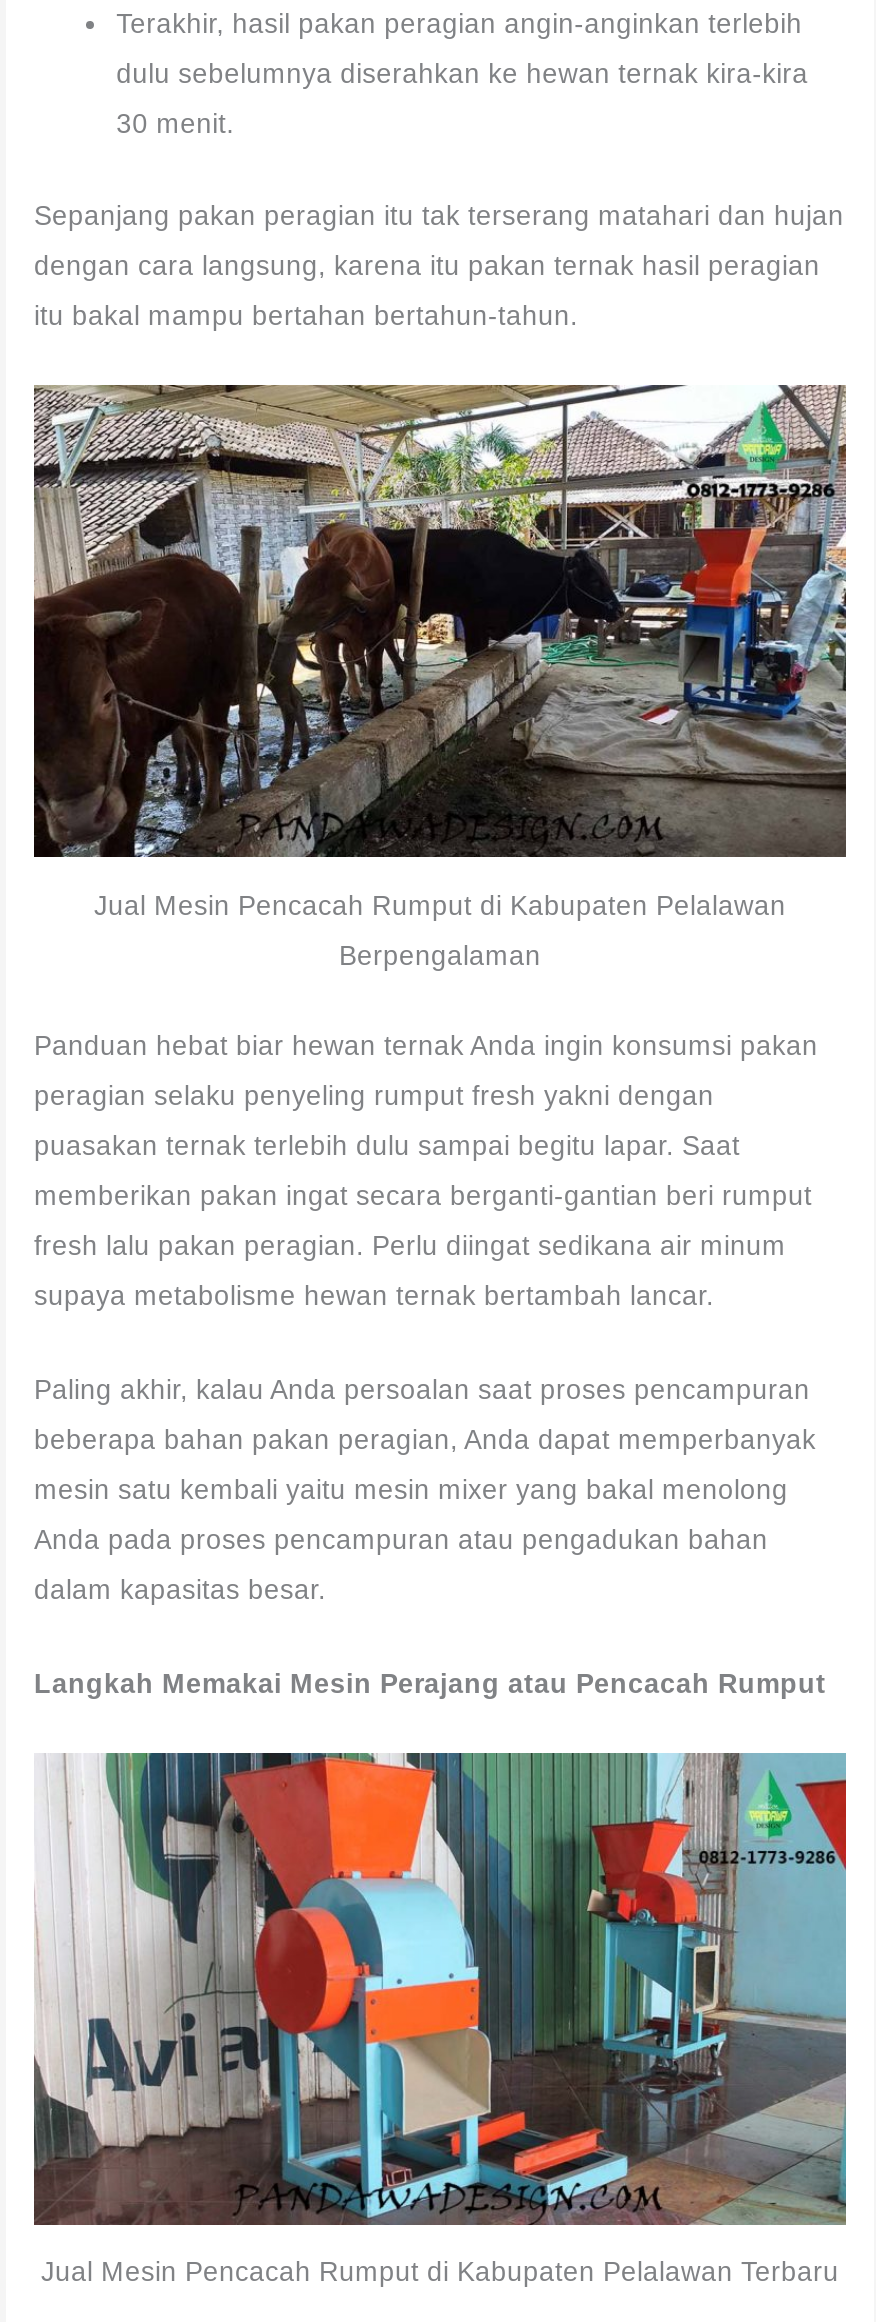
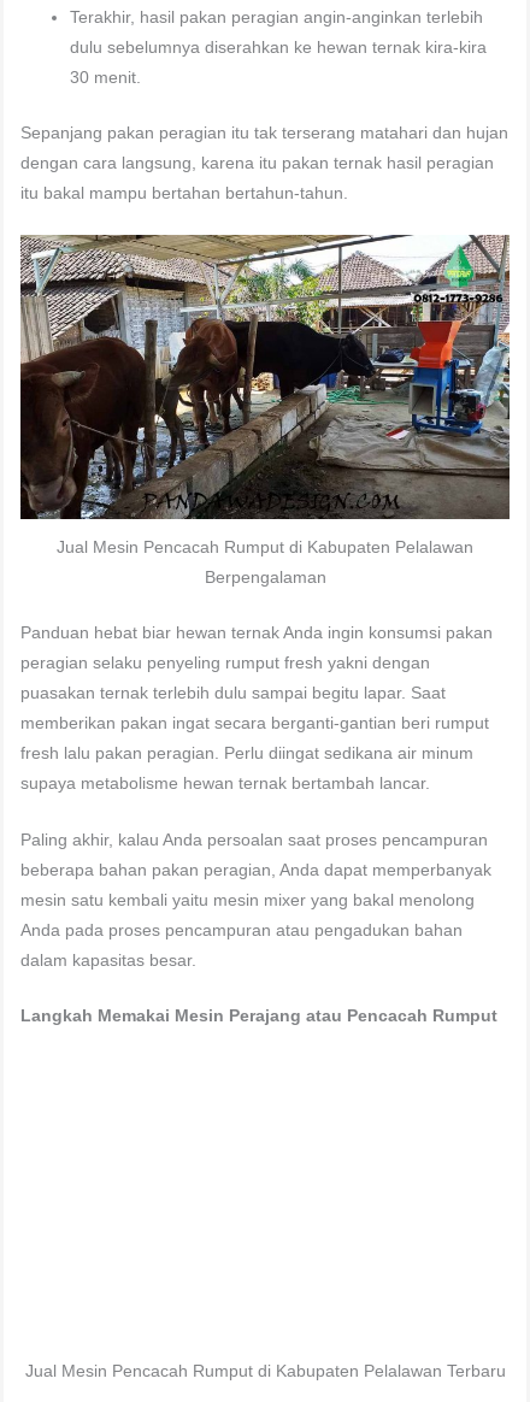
- [image]
